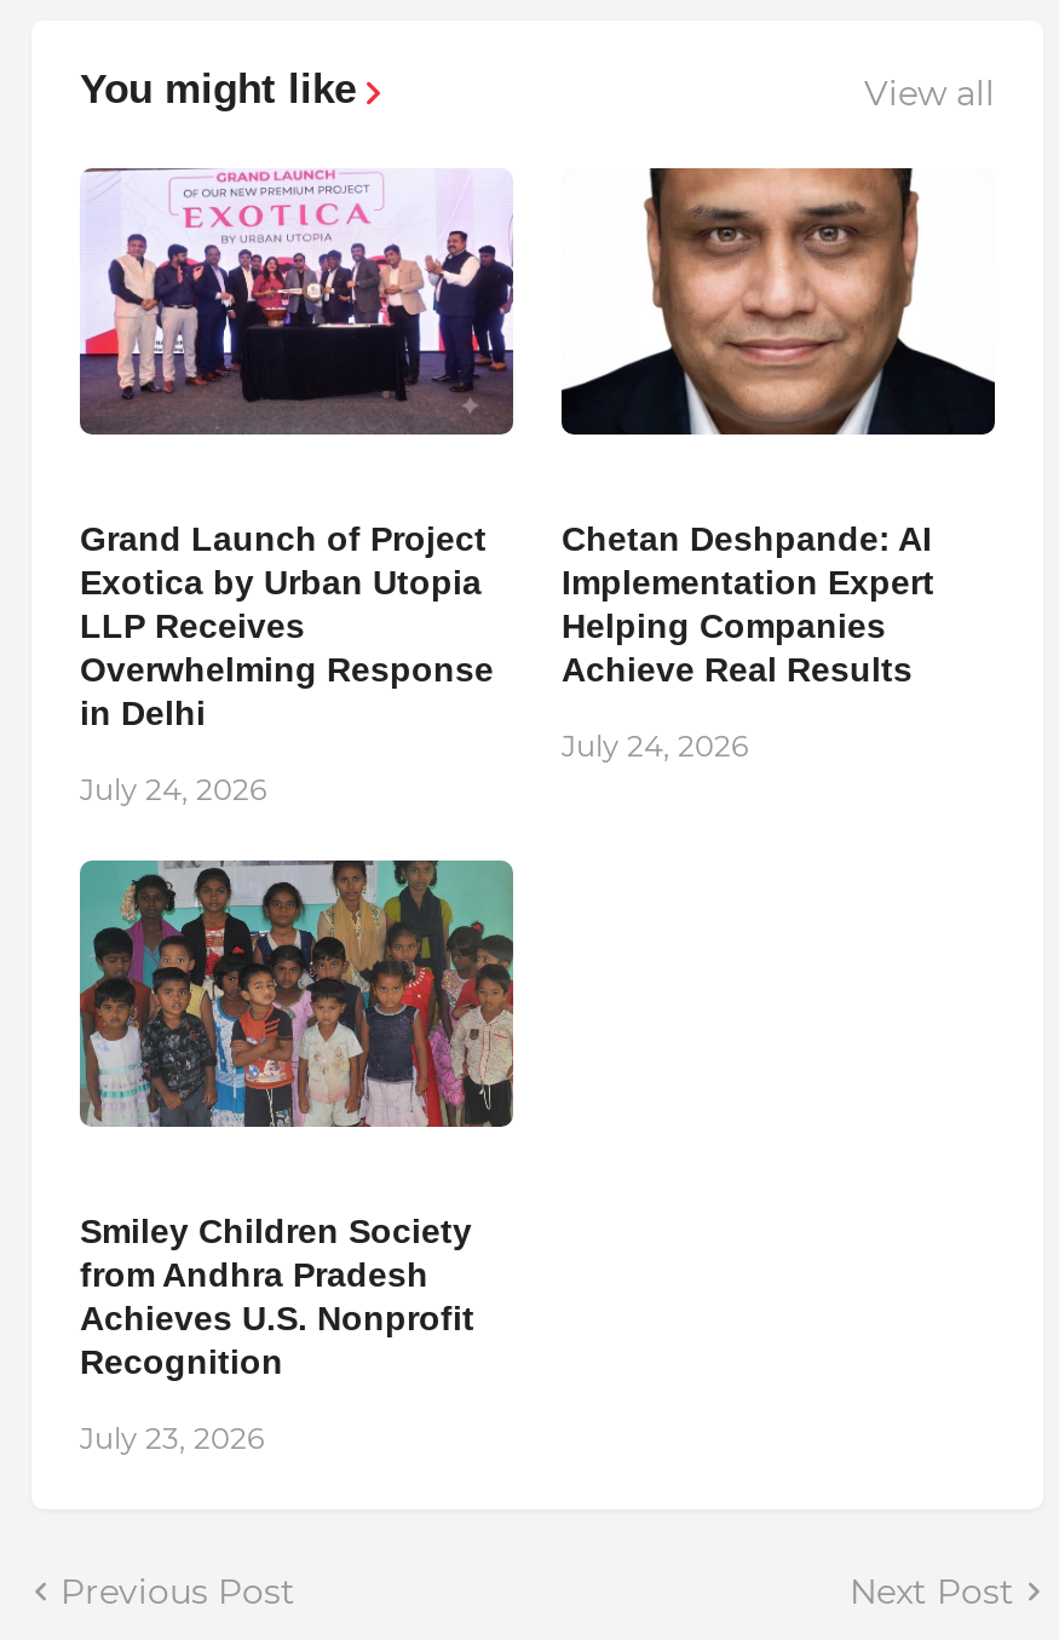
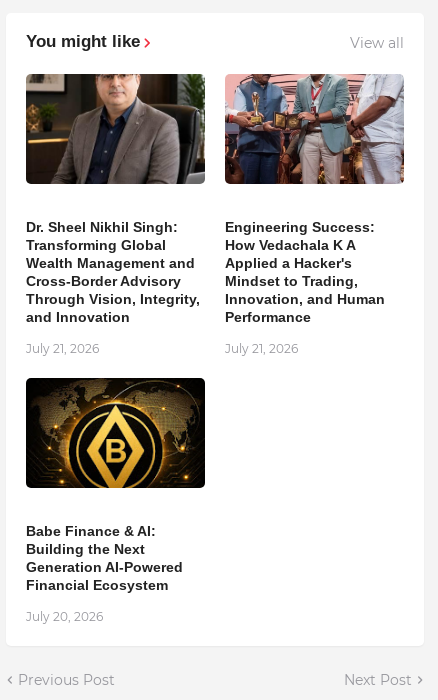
- [image]
- Grand Launch of Project
- Exotica by Urban Utopia
- LLP Receives
- Overwhelming Response
- in Delhi
+ [image]
+ Dr. Sheel Nikhil Singh:
+ Transforming Global
+ Wealth Management and
+ Cross-Border Advisory
+ Through Vision, Integrity,
+ and Innovation

- [image]
- Chetan Deshpande: AI
- Implementation Expert
- Helping Companies
- Achieve Real Results
+ [image]
+ Engineering Success:
+ How Vedachala K A
+ Applied a Hacker's
+ Mindset to Trading,
+ Innovation, and Human
+ Performance

- July 24, 2026
+ July 21, 2026

- July 24, 2026
+ July 21, 2026

- [image]
- Smiley Children Society
- from Andhra Pradesh
- Achieves U.S. Nonprofit
- Recognition
+ [image]
+ Babe Finance & AI:
+ Building the Next
+ Generation AI-Powered
+ Financial Ecosystem

- July 23, 2026
+ July 20, 2026
